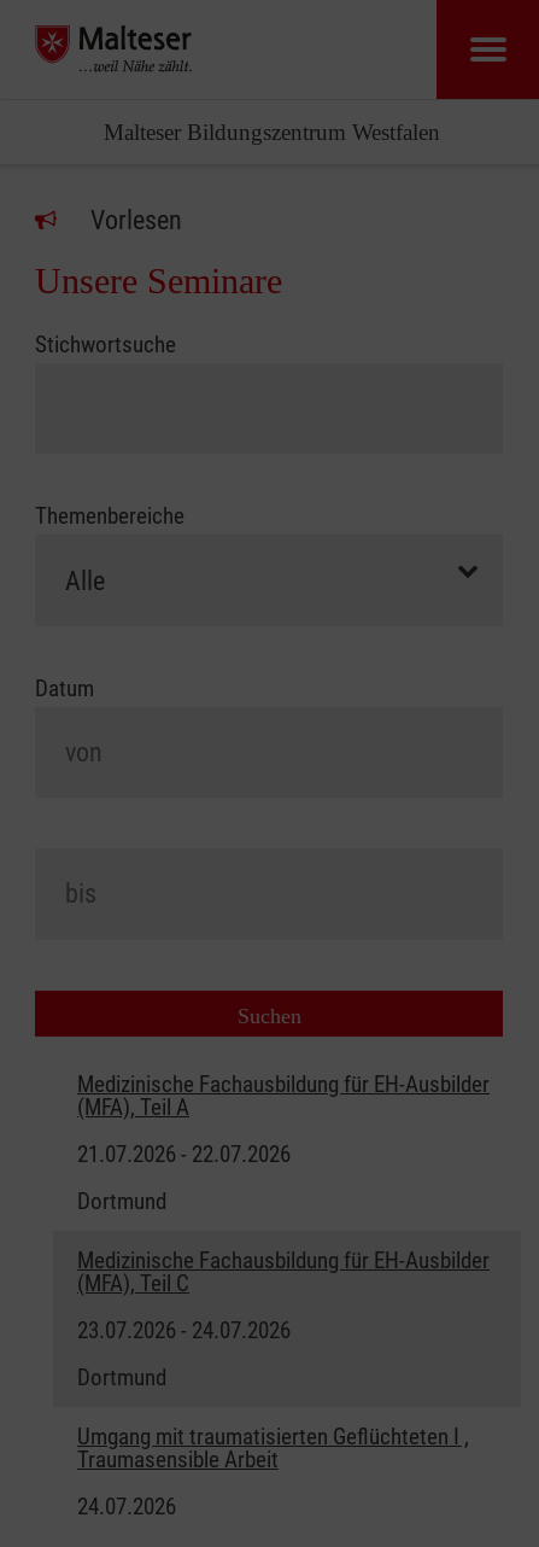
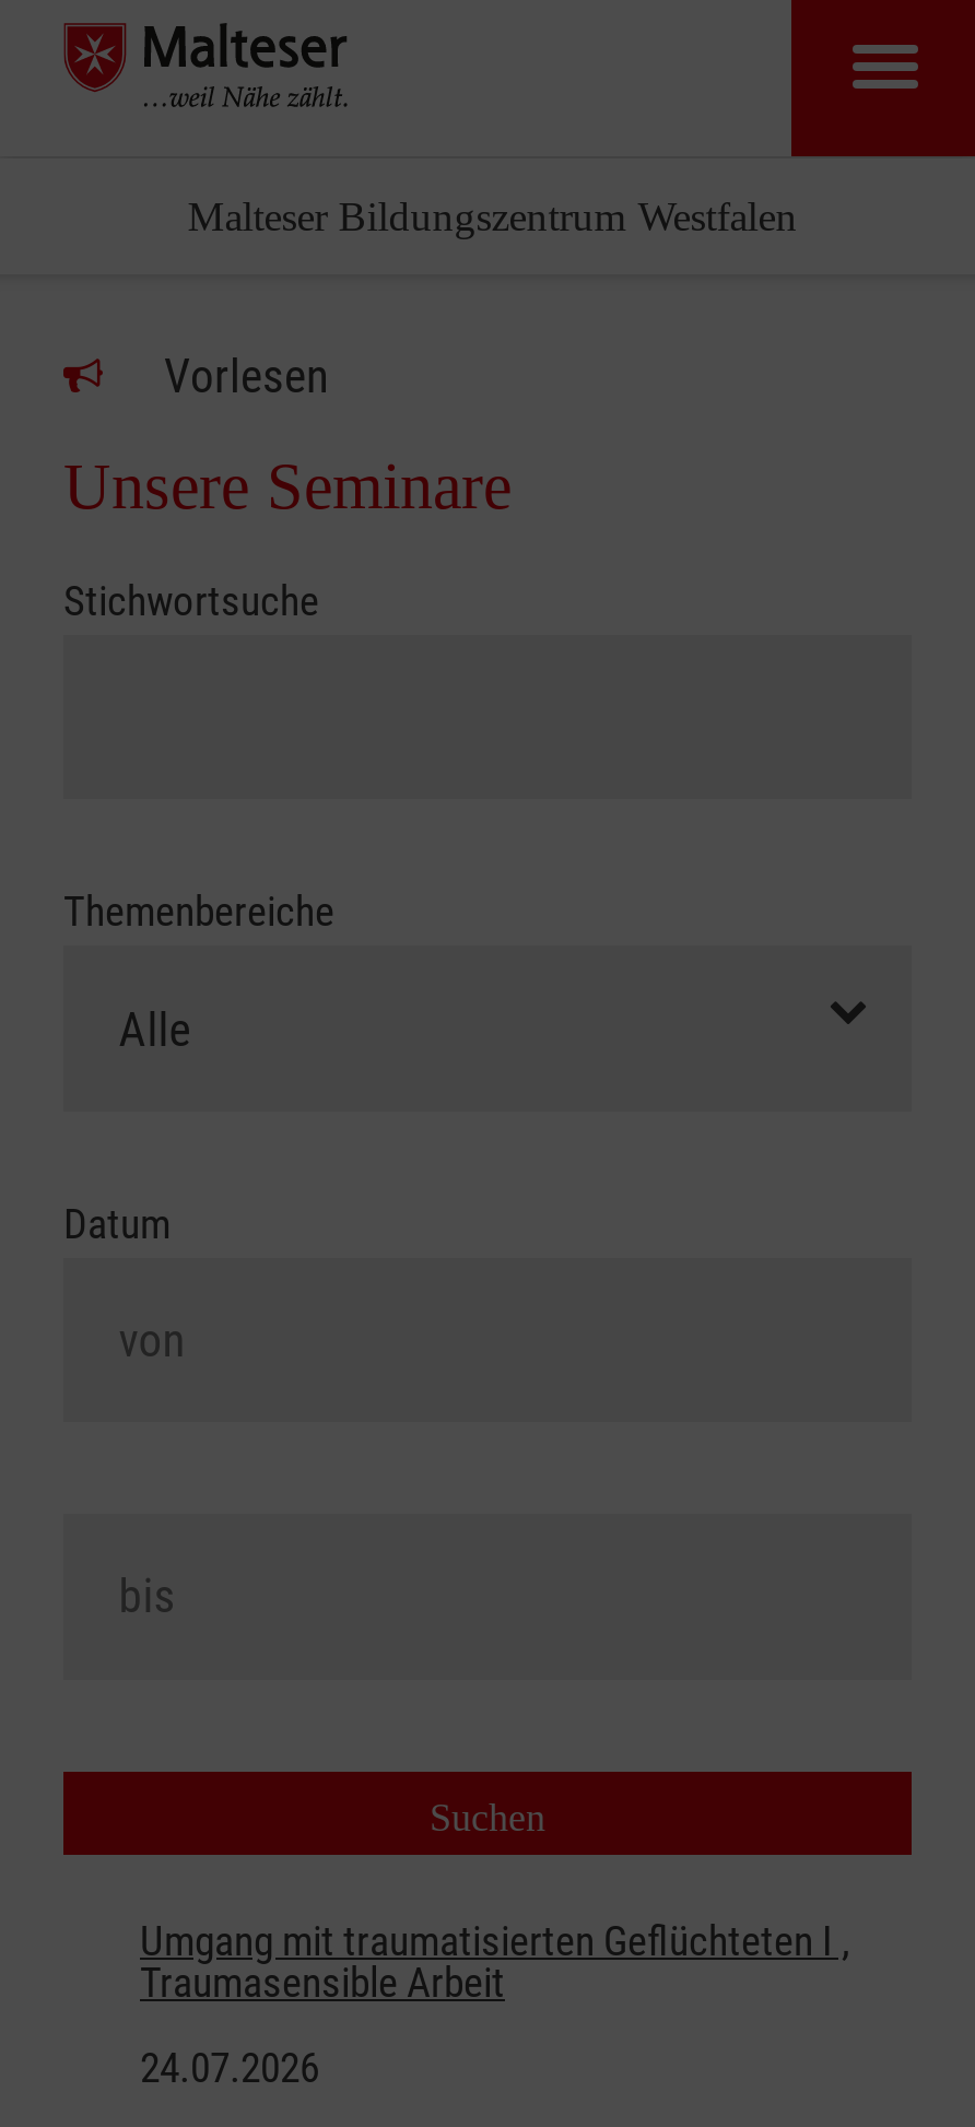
- Medizinische Fachausbildung für EH-Ausbilder
- (MFA), Teil A
- 21.07.2026 - 22.07.2026
- Dortmund
- Medizinische Fachausbildung für EH-Ausbilder
- (MFA), Teil C
- 23.07.2026 - 24.07.2026
- Dortmund
